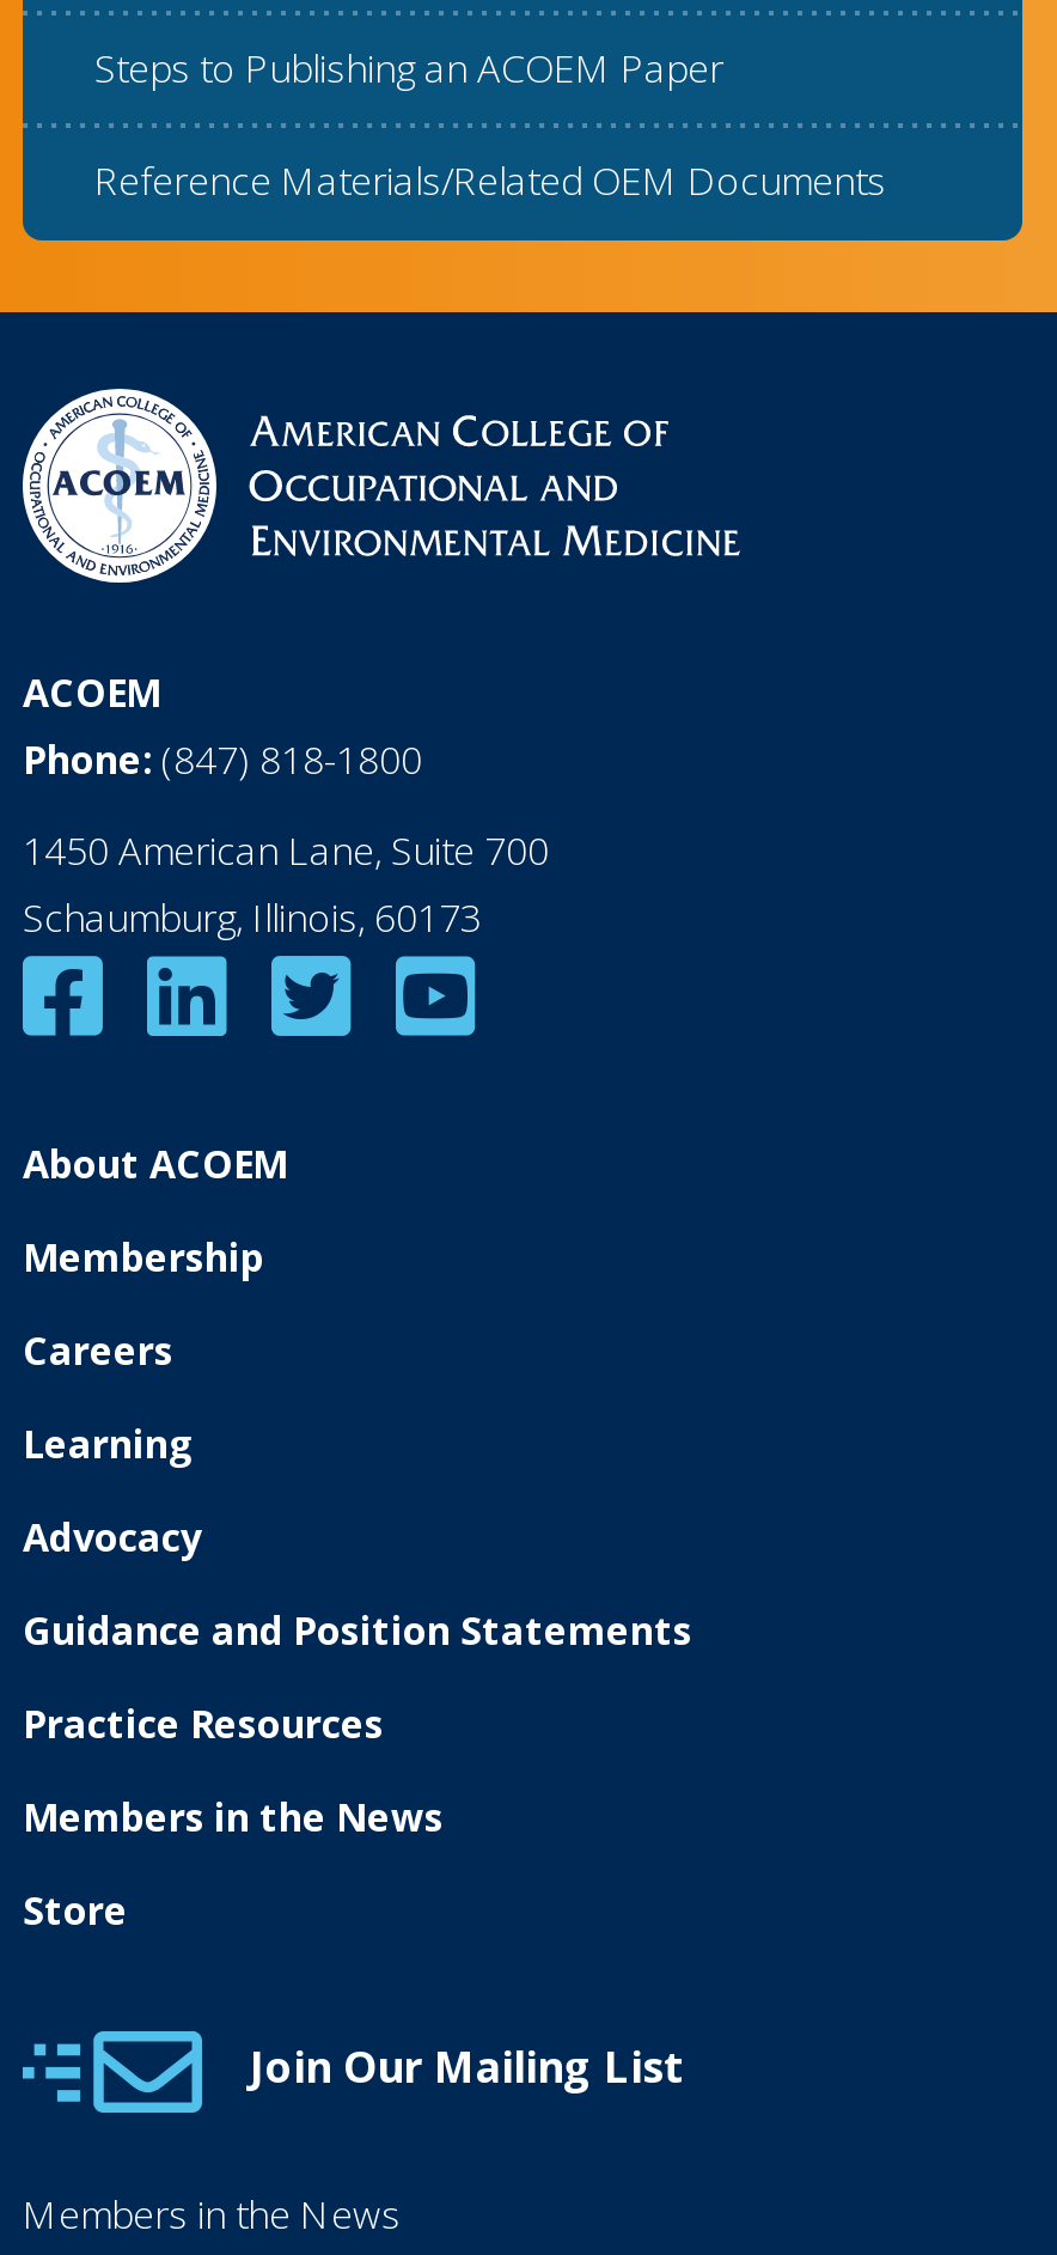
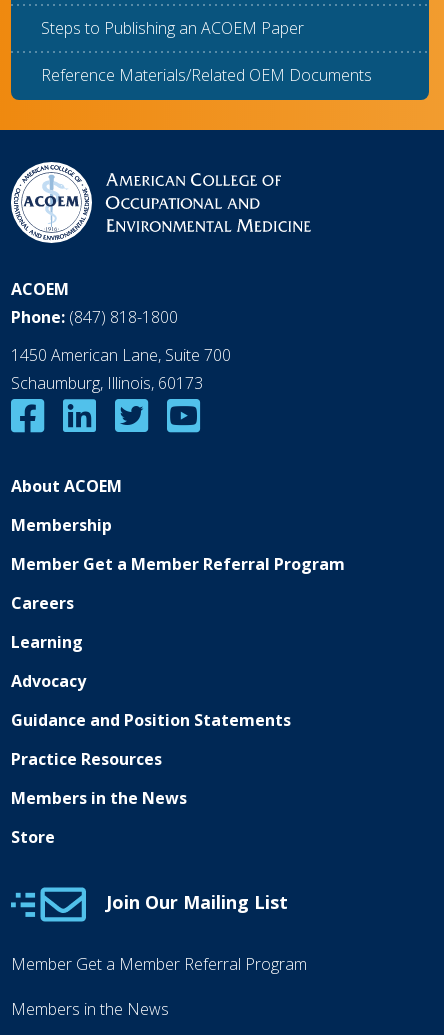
+ Member Get a Member Referral Program

+ Member Get a Member Referral Program
